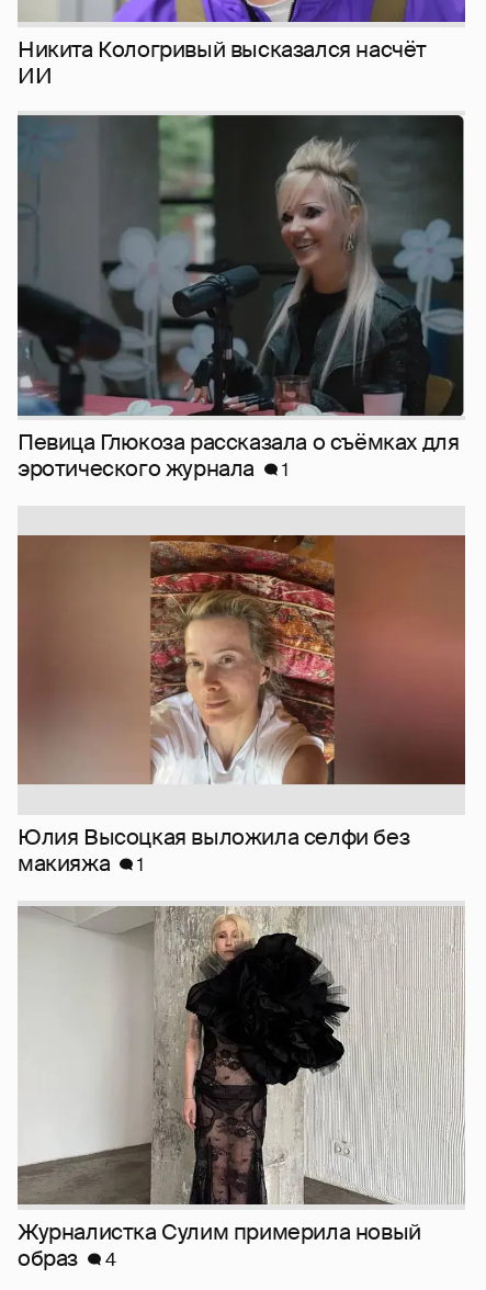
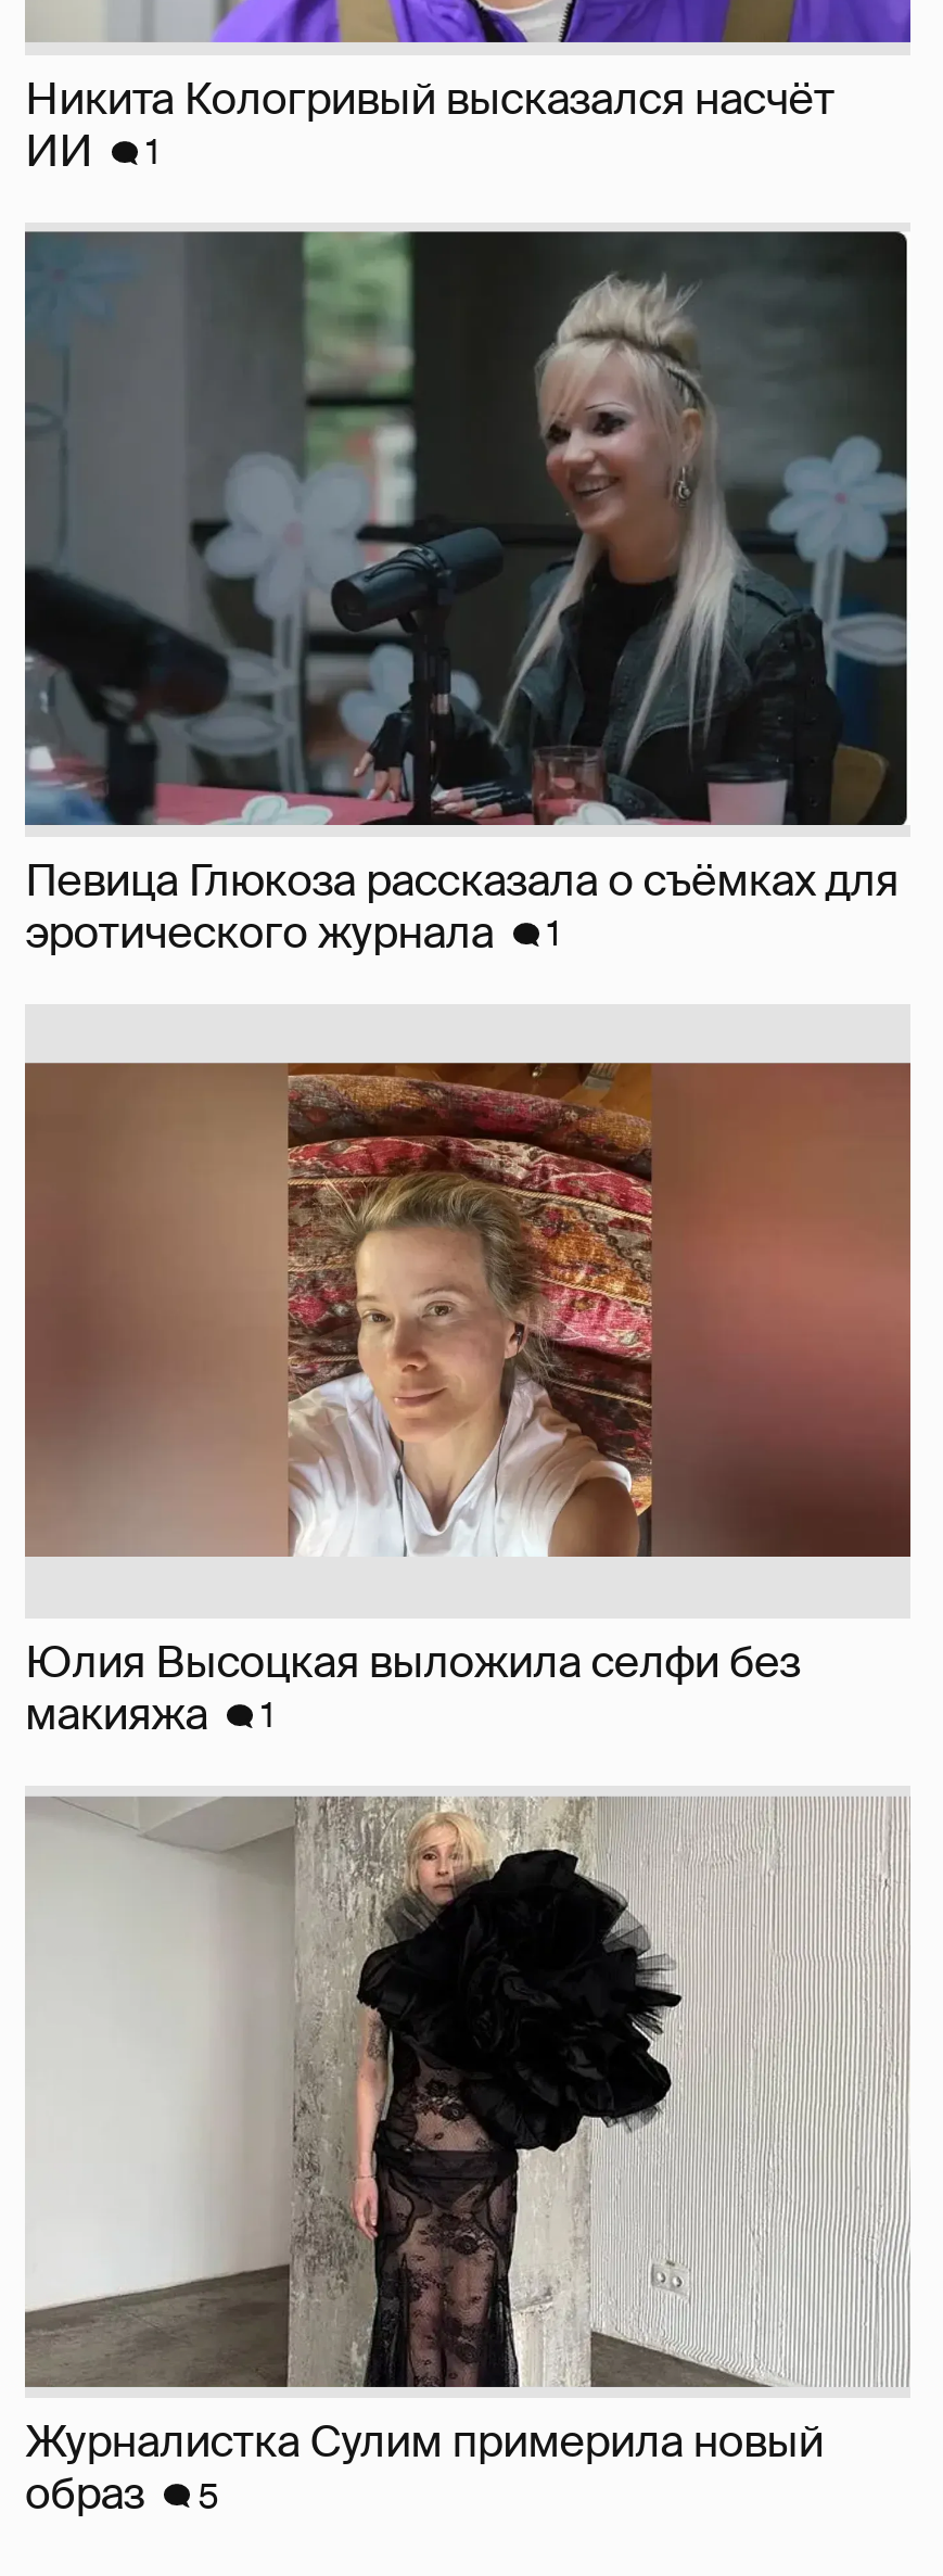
+ 1

- образ 4
+ образ 5
